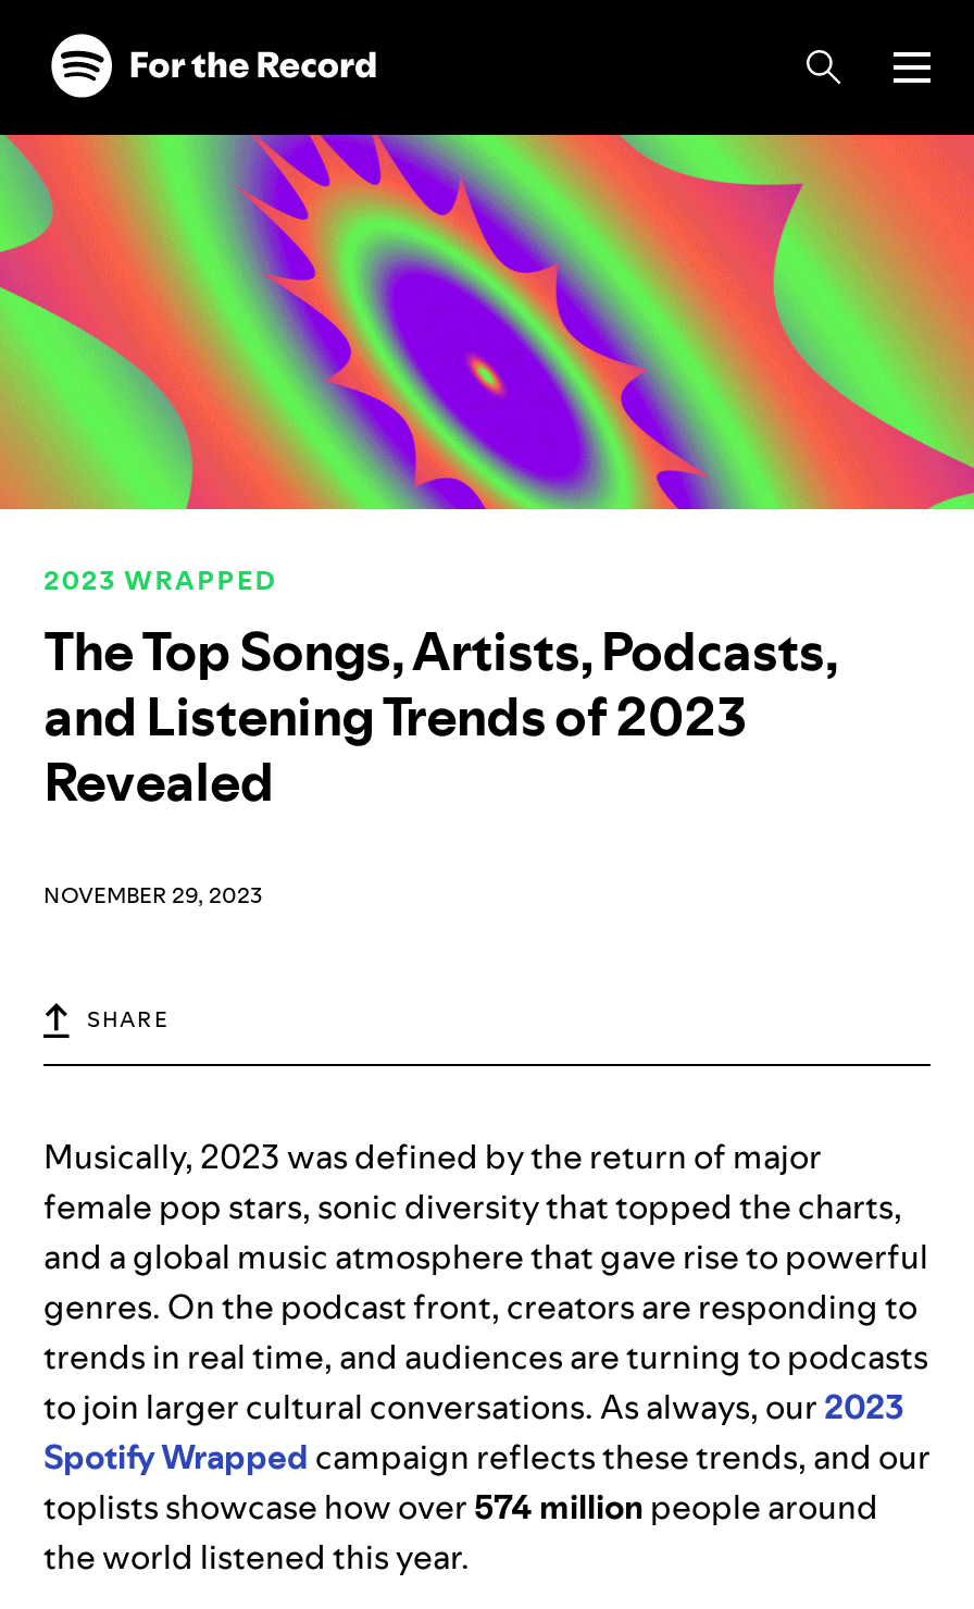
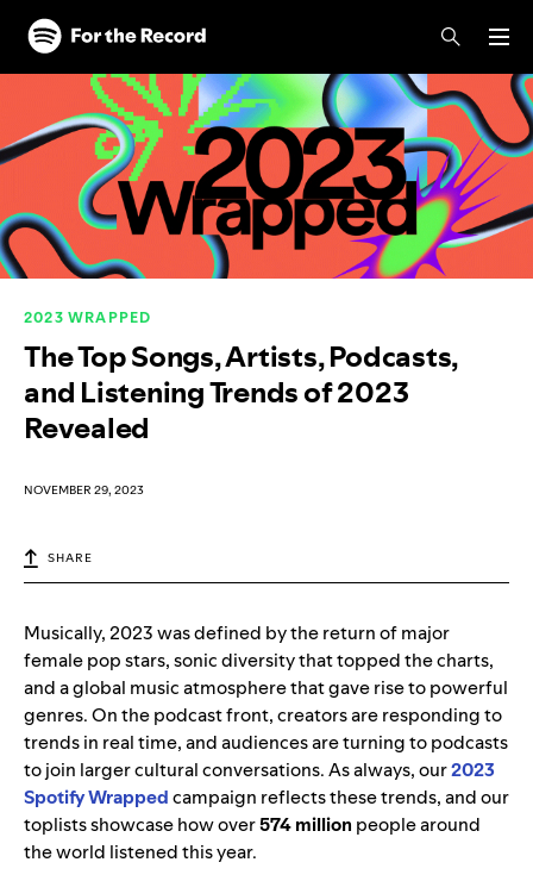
- [image]
+ [image]
